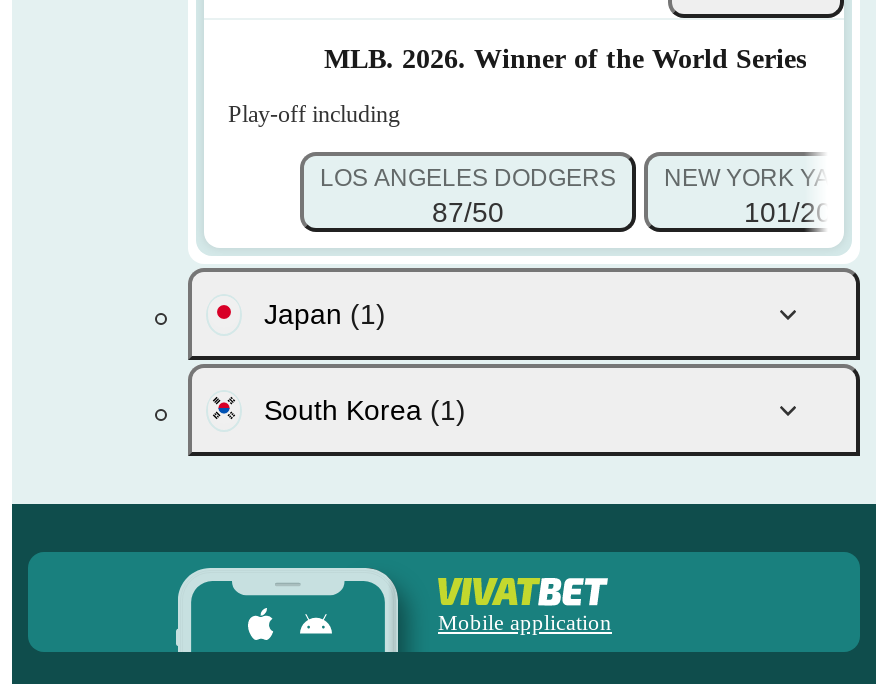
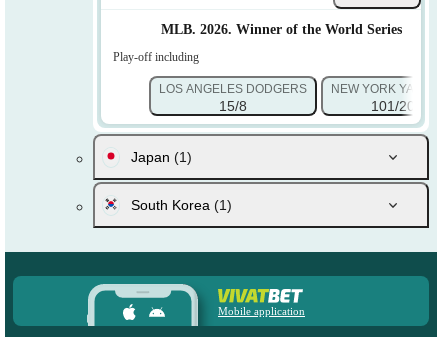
- 87/50
+ 15/8
